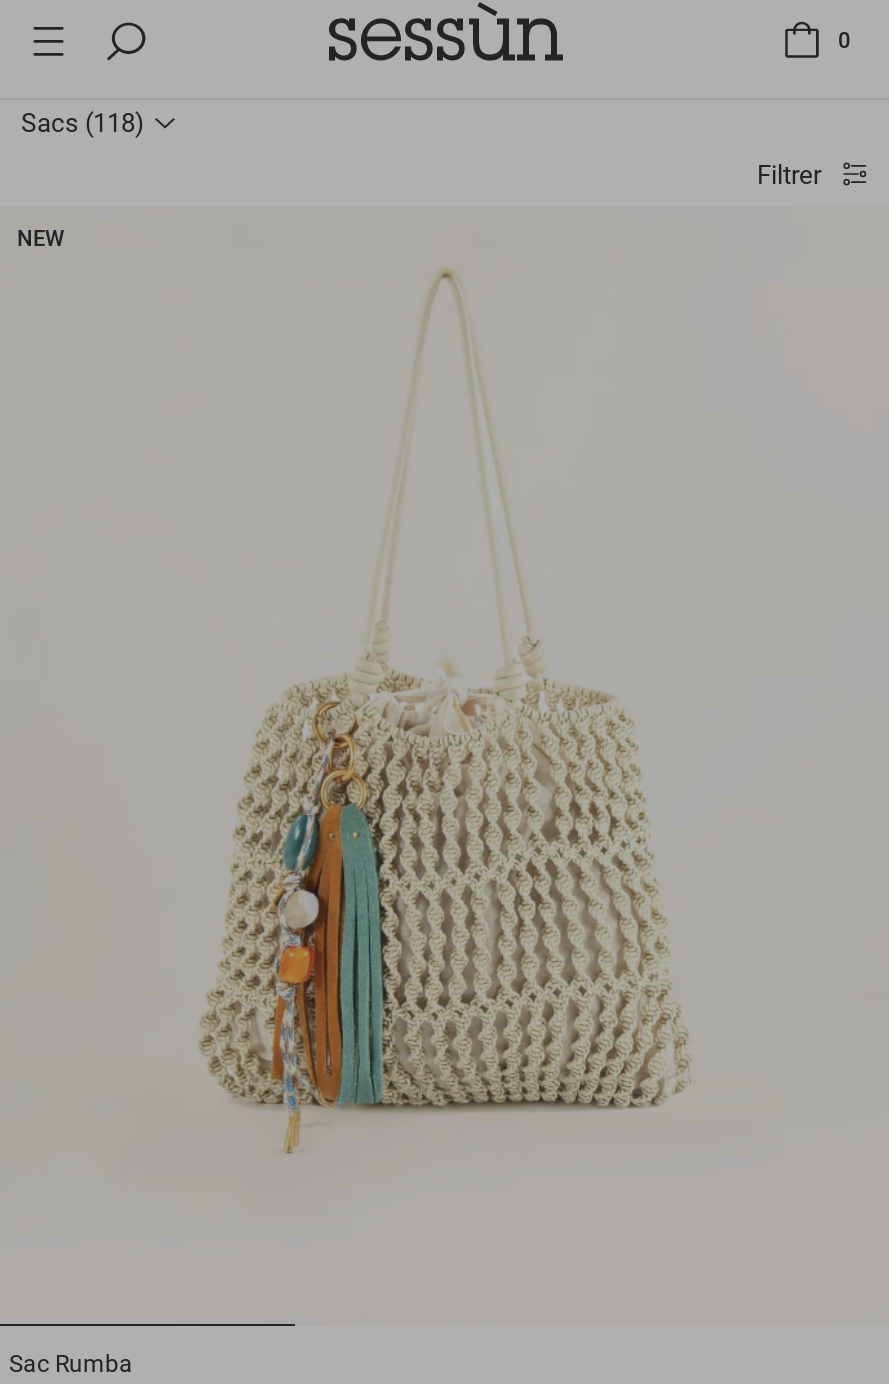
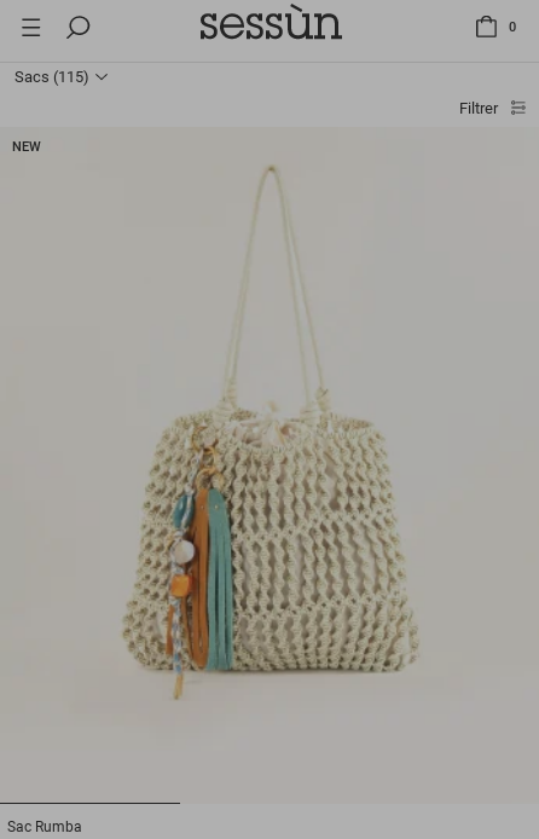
- Sacs (118)
+ Sacs (115)
